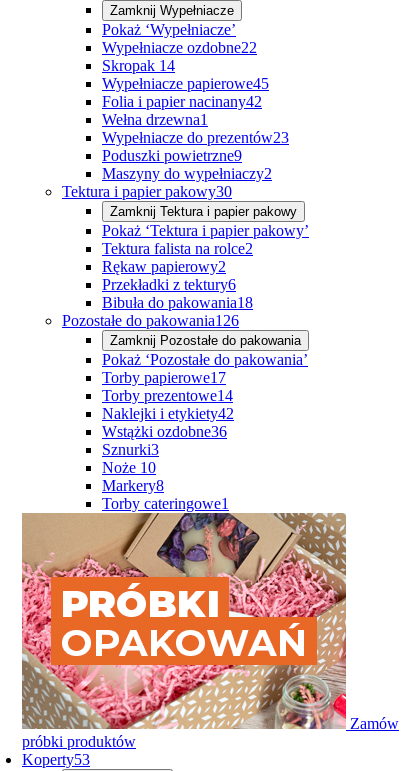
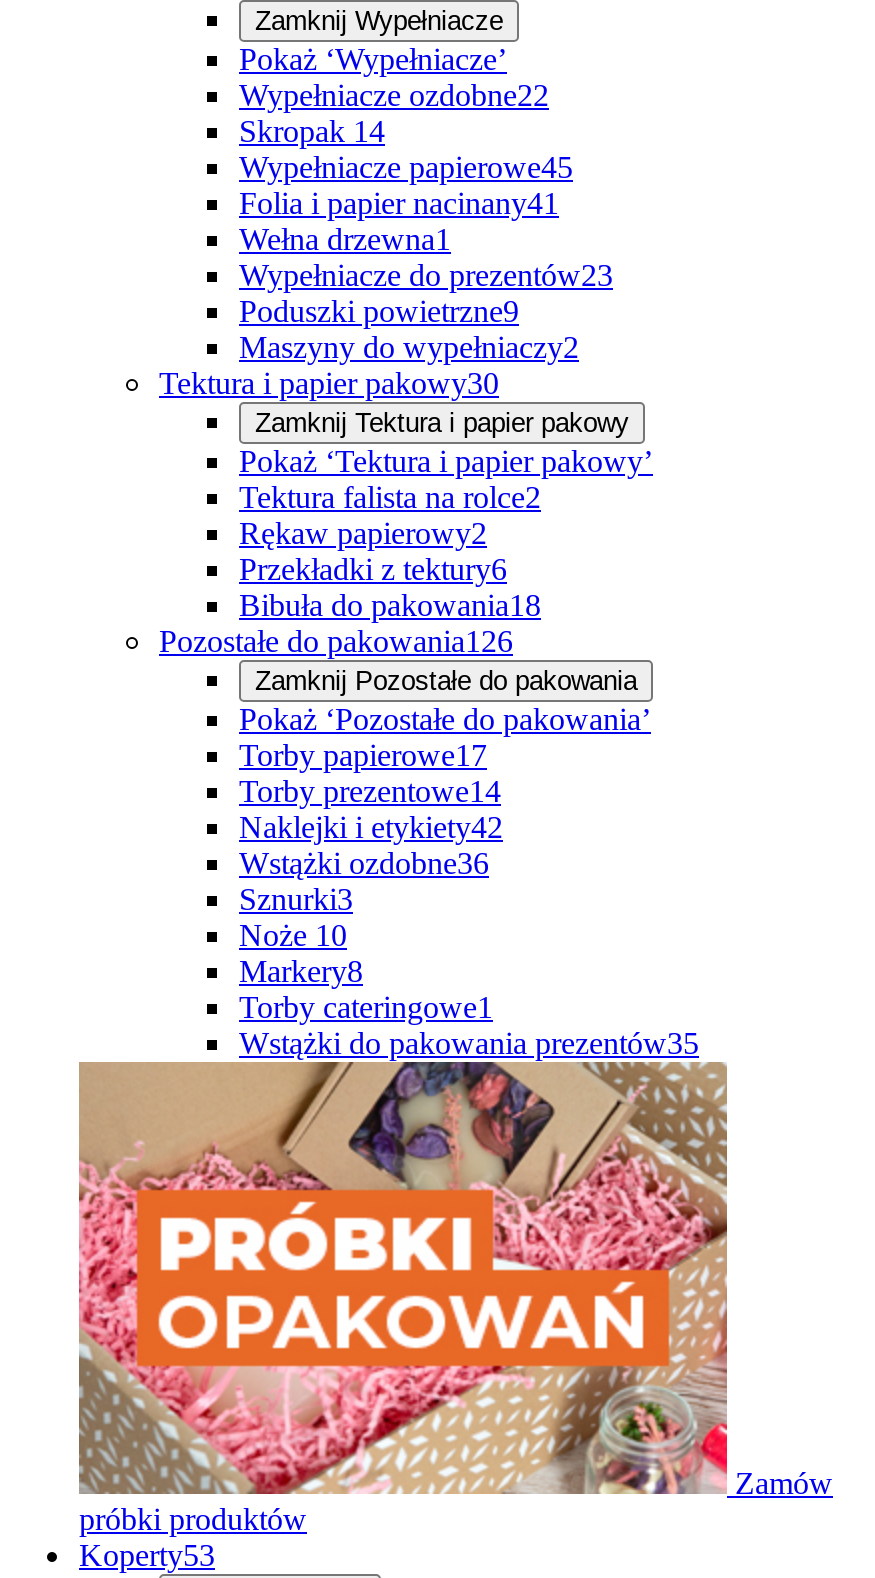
- Folia i papier nacinany42
+ Folia i papier nacinany41

+ Wstążki do pakowania prezentów35
